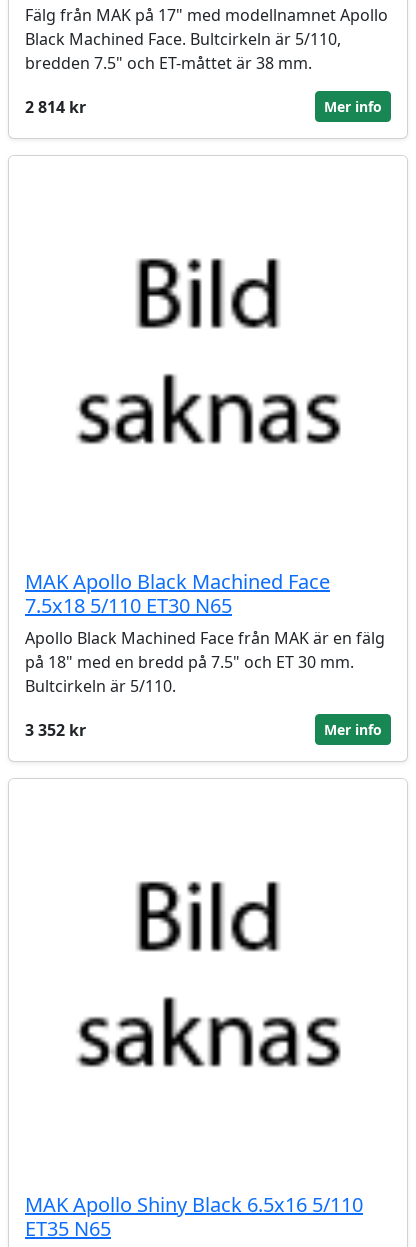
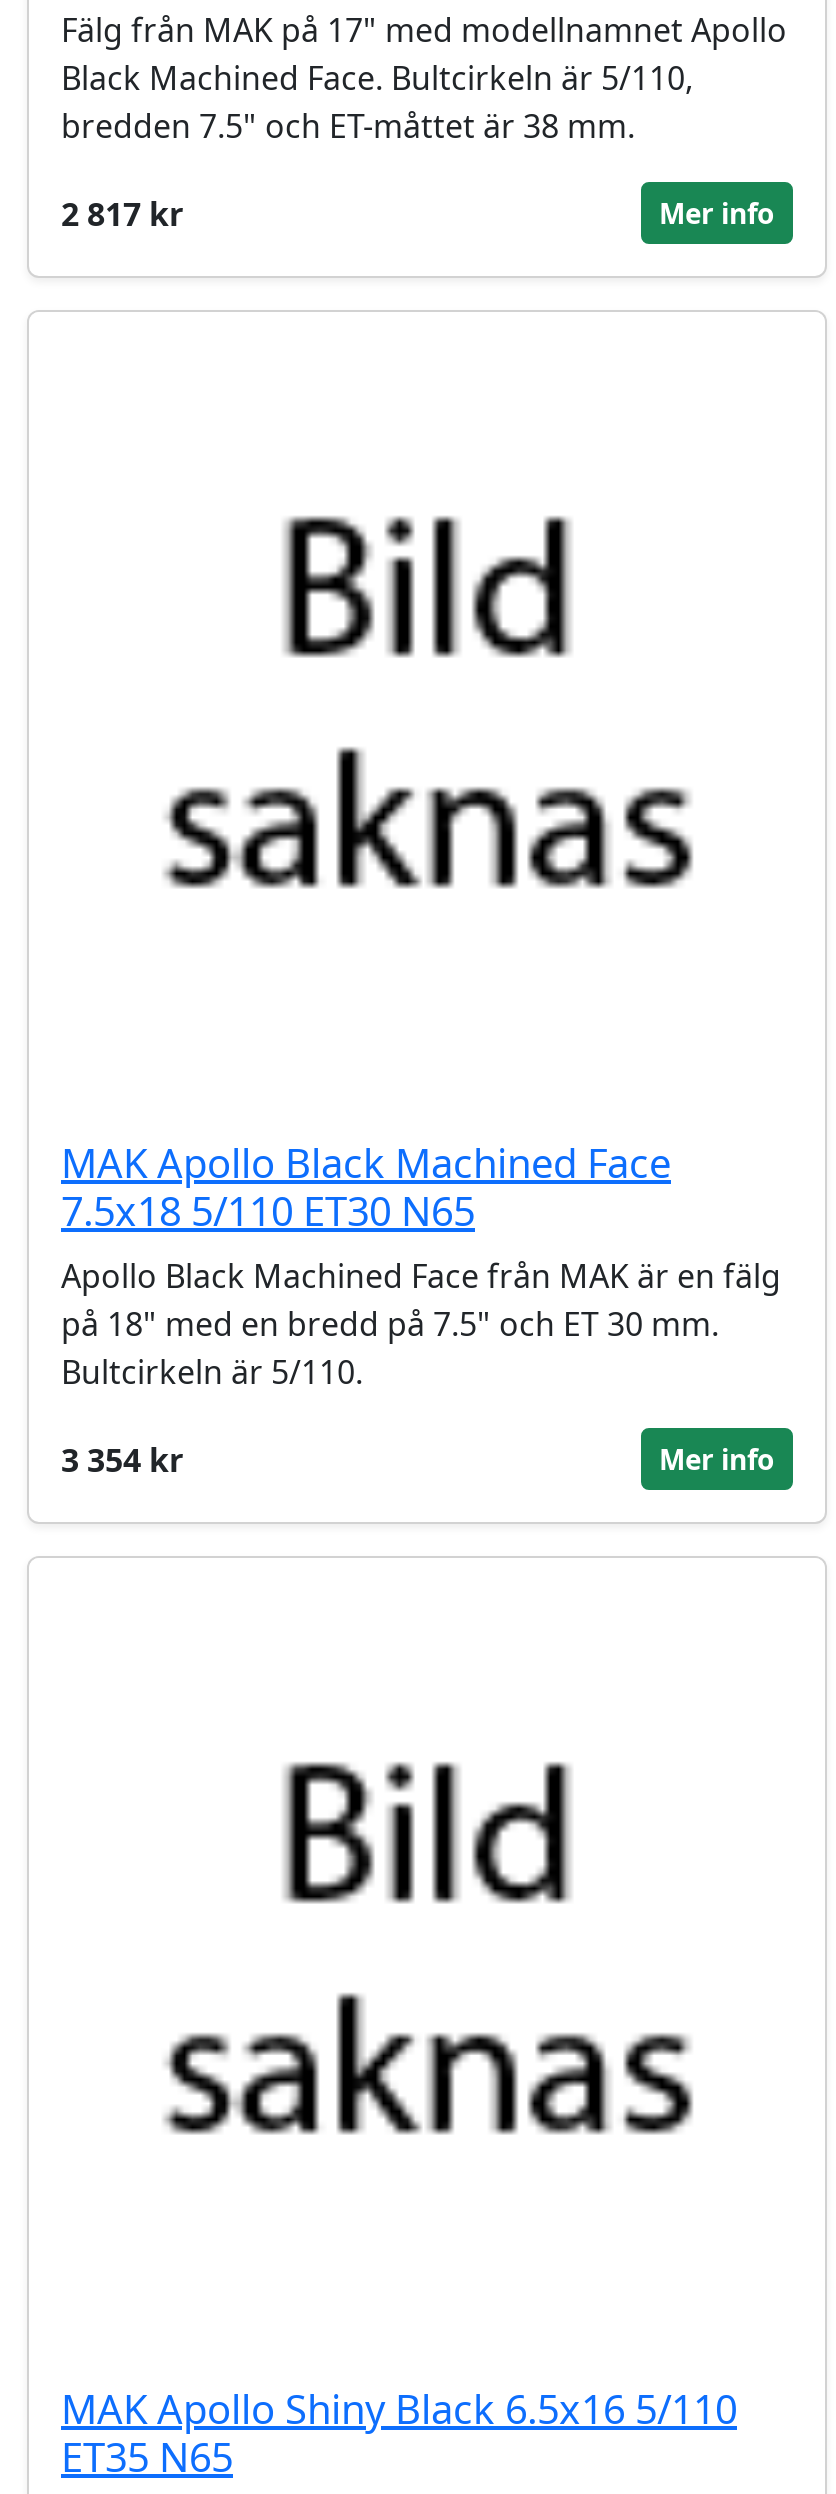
- 2 814 kr
+ 2 817 kr

- 3 352 kr
+ 3 354 kr
